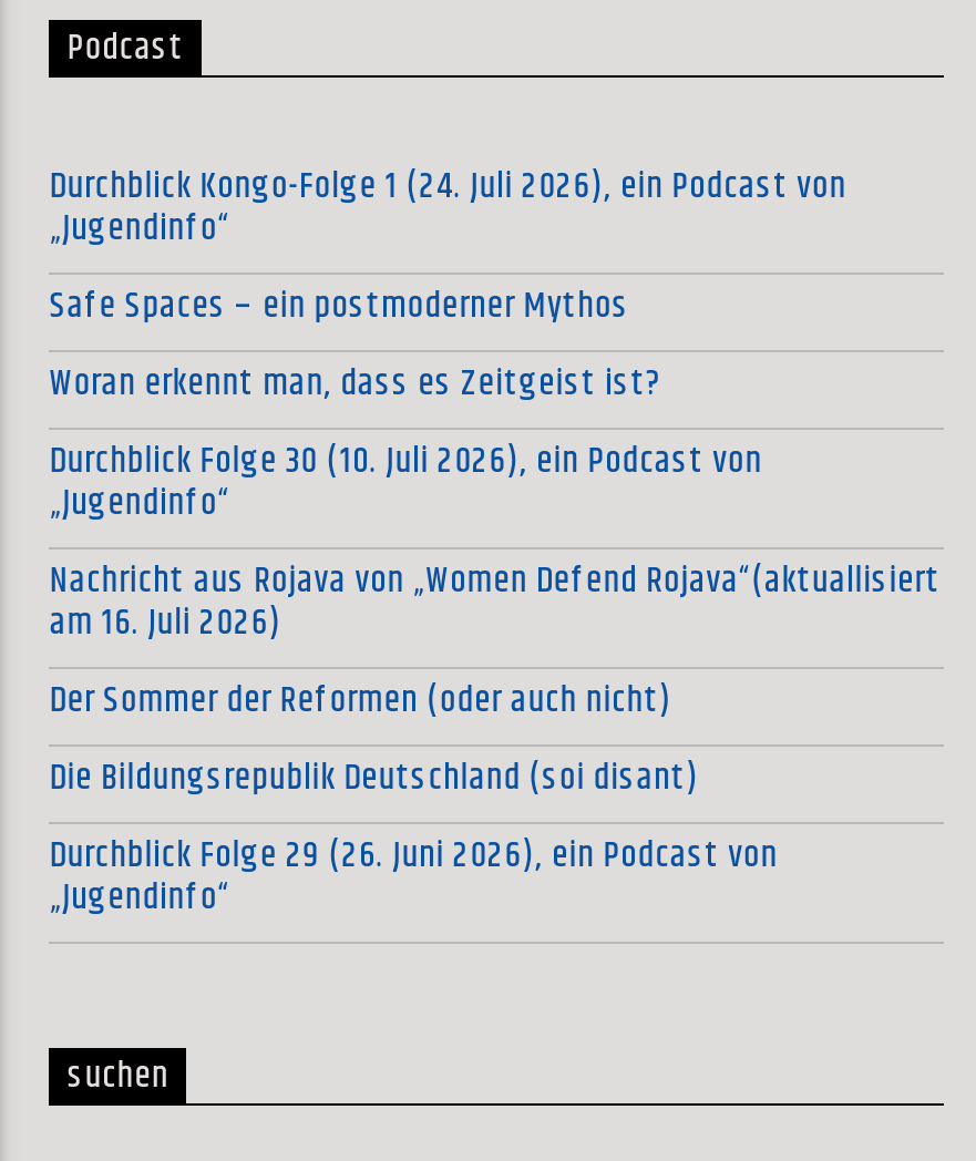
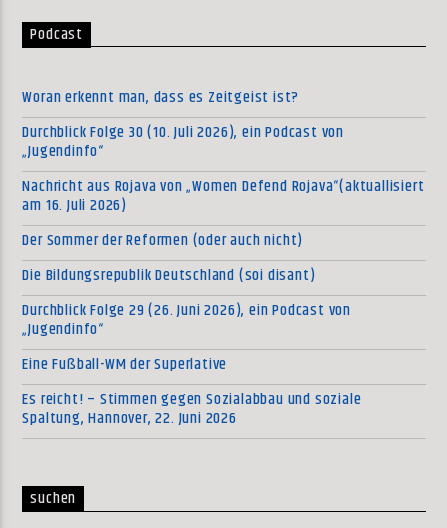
- Durchblick Kongo-Folge 1 (24. Juli 2026), ein Podcast von
- „Jugendinfo“
- Safe Spaces – ein postmoderner Mythos

moved up: Woran erkennt man, dass es Zeitgeist ist? | Durchblick Folge 30 (10. Juli 2026), ein Podcast von | „Jugendinfo“ | ... | Durchblick Folge 29 (26. Juni 2026), ein Podcast von | „Jugendinfo“

+ Eine Fußball-WM der Superlative
+ Es reicht! – Stimmen gegen Sozialabbau und soziale
+ Spaltung, Hannover, 22. Juni 2026
